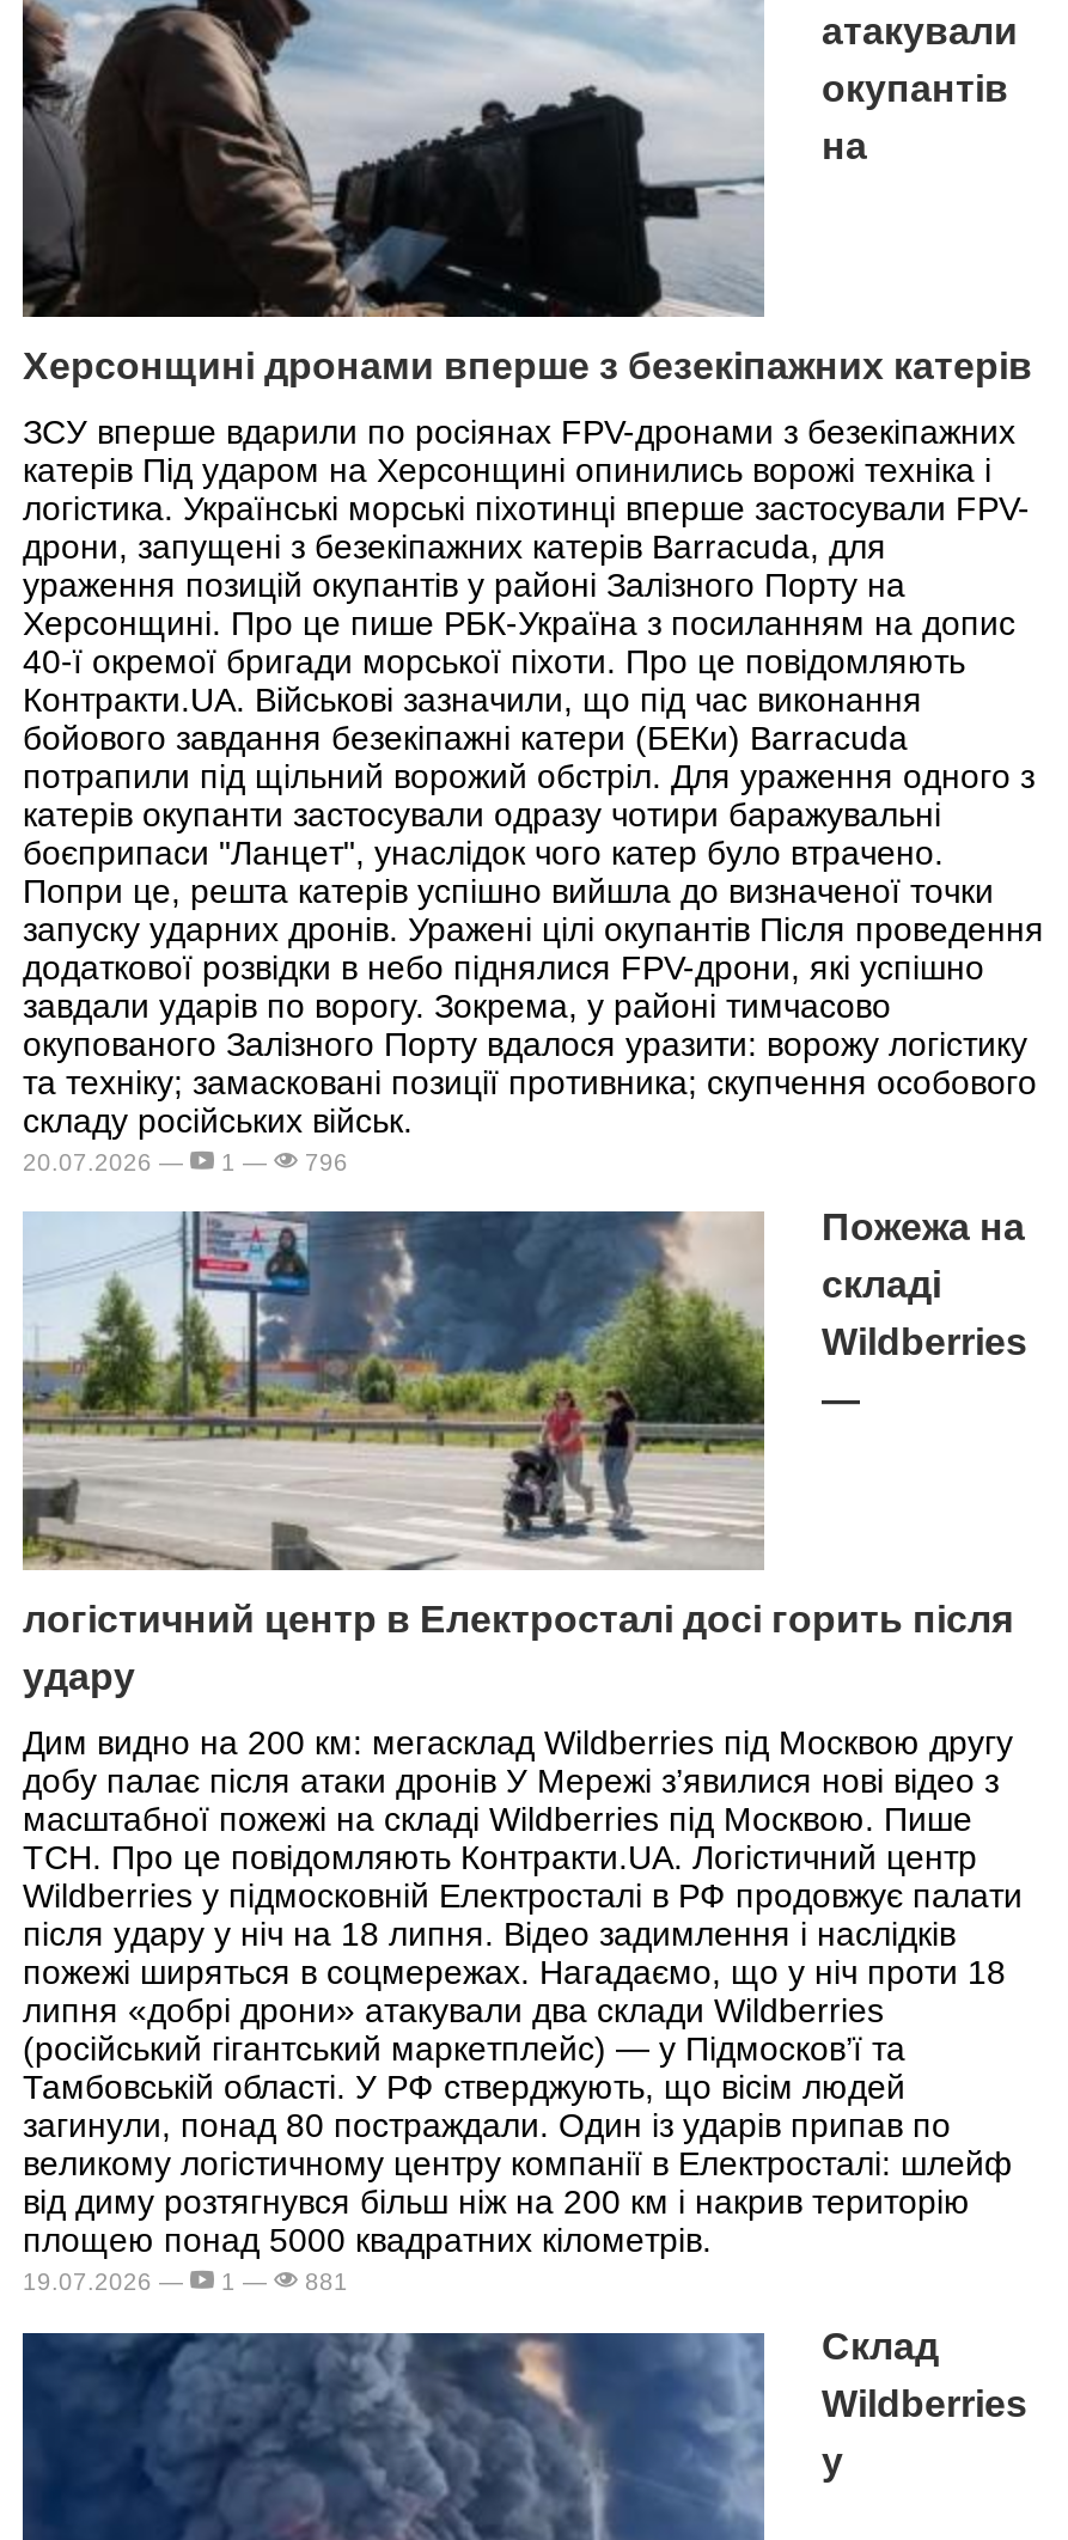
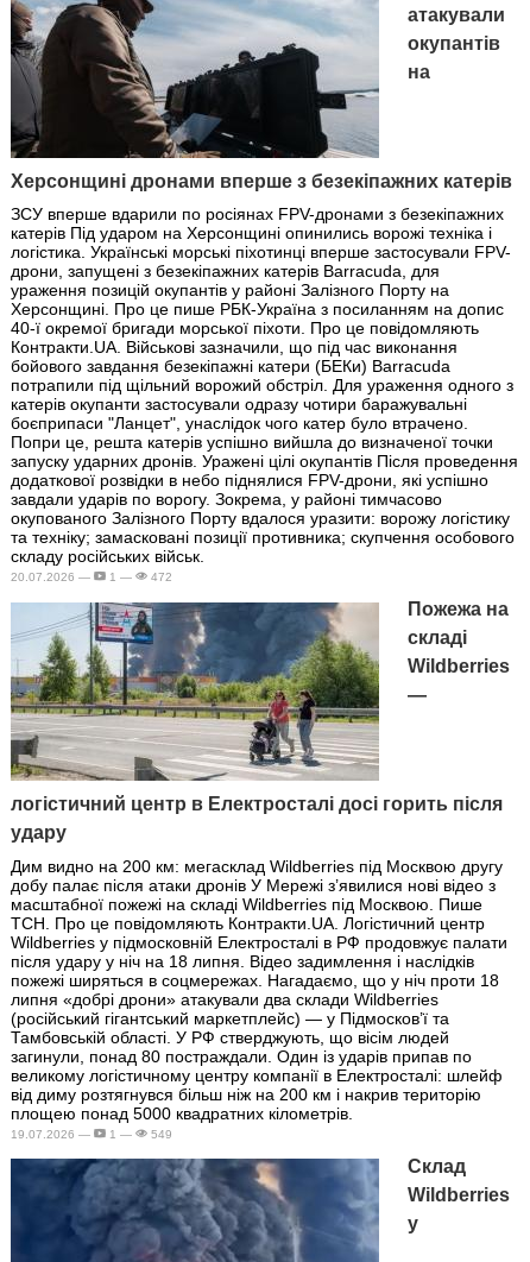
- 20.07.2026 — 1 — 796
+ 20.07.2026 — 1 — 472

- 19.07.2026 — 1 — 881
+ 19.07.2026 — 1 — 549
